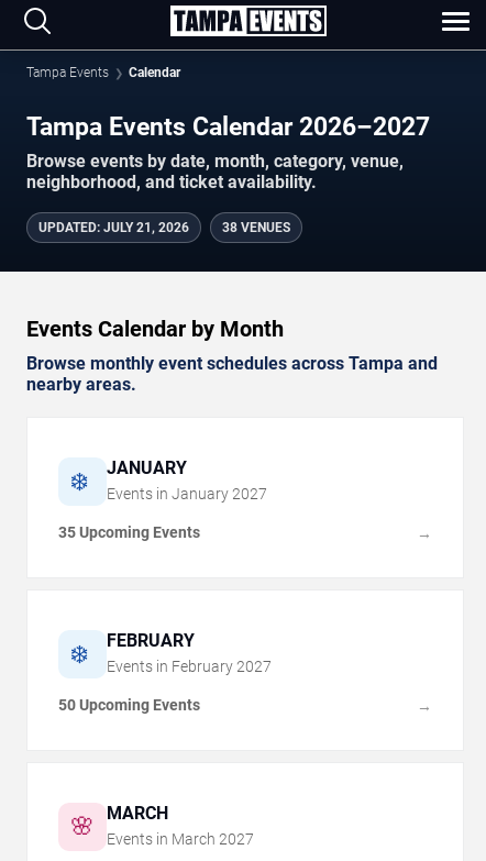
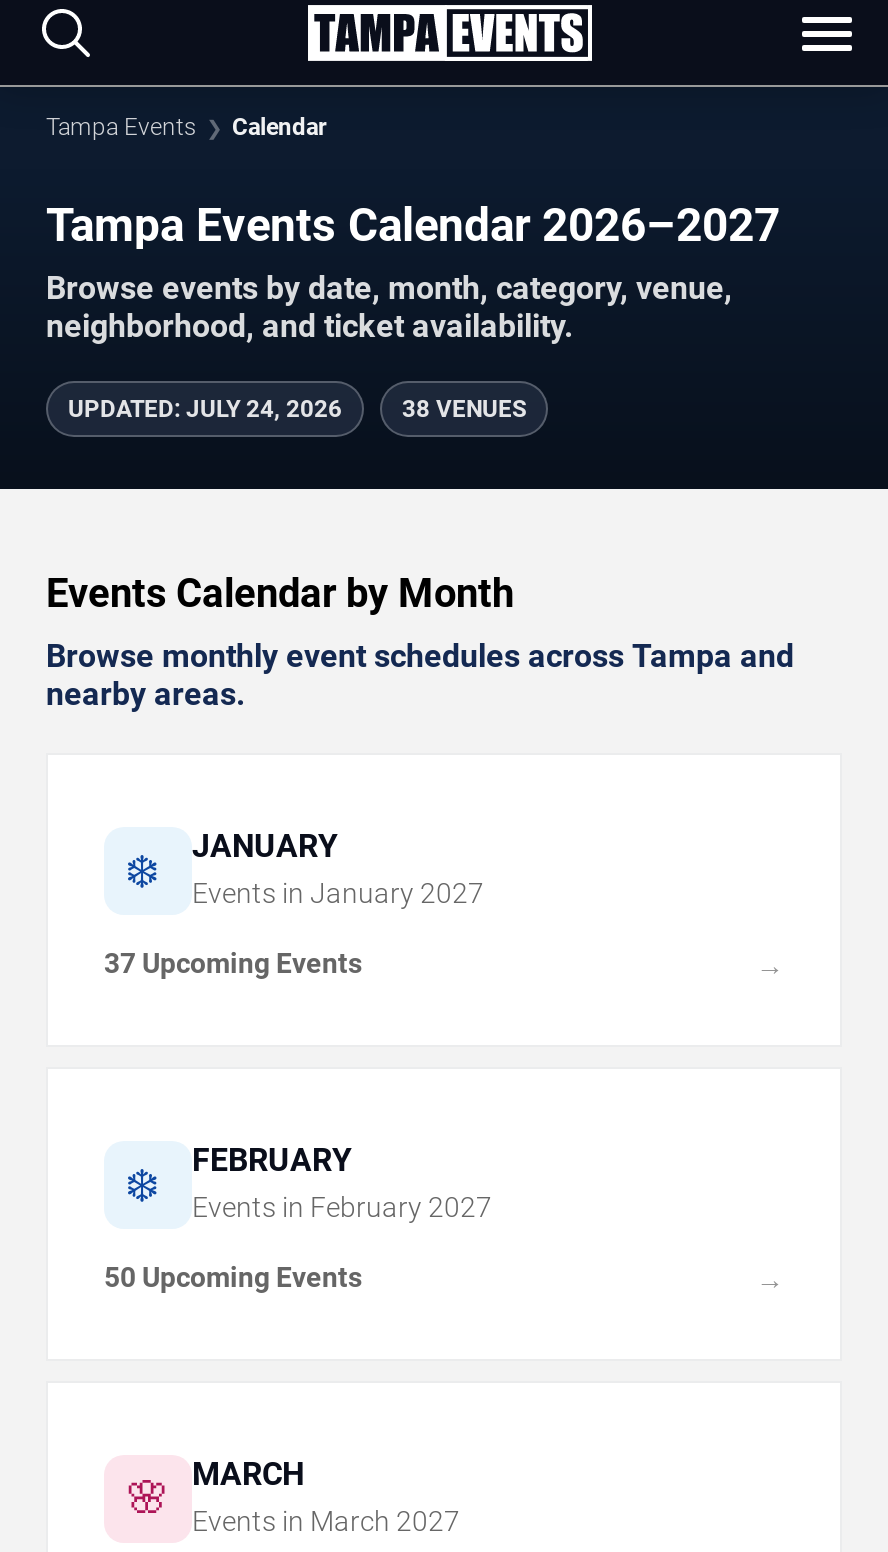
- UPDATED: JULY 21, 2026
+ UPDATED: JULY 24, 2026

- 35 Upcoming Events
+ 37 Upcoming Events
